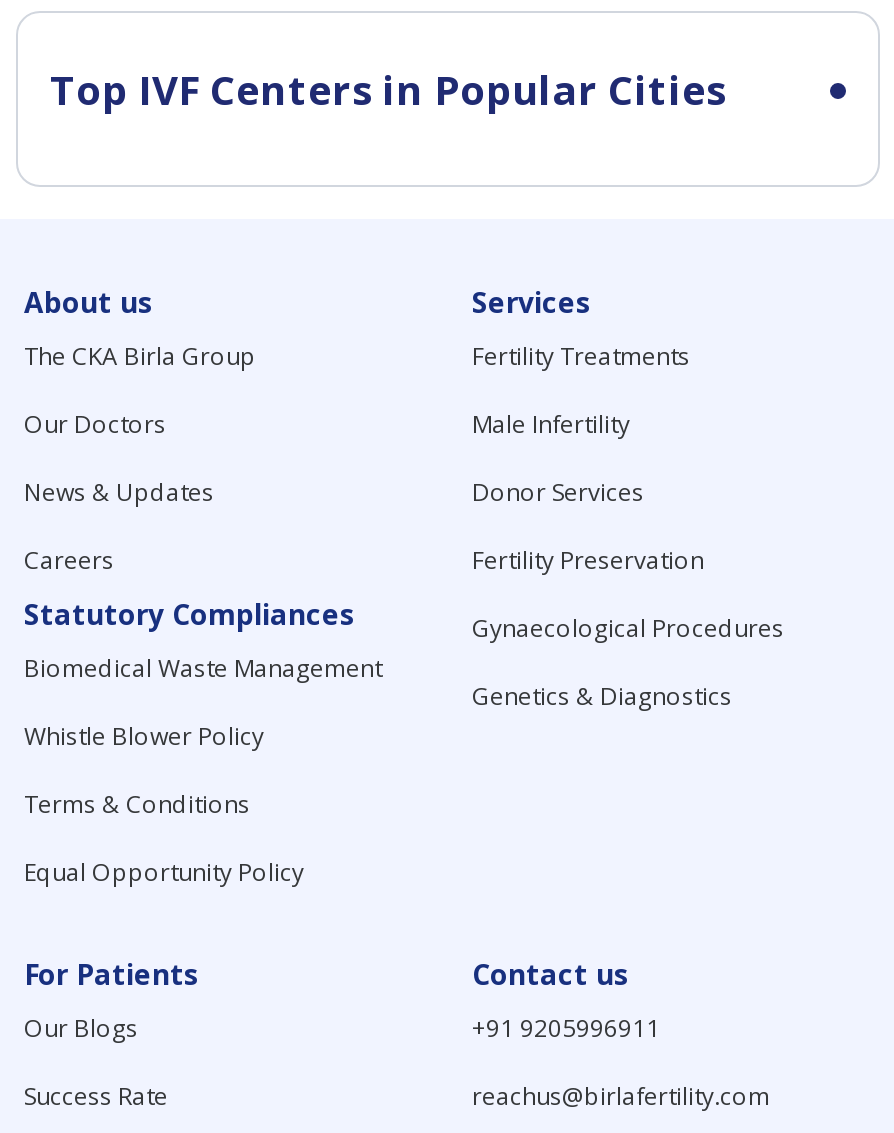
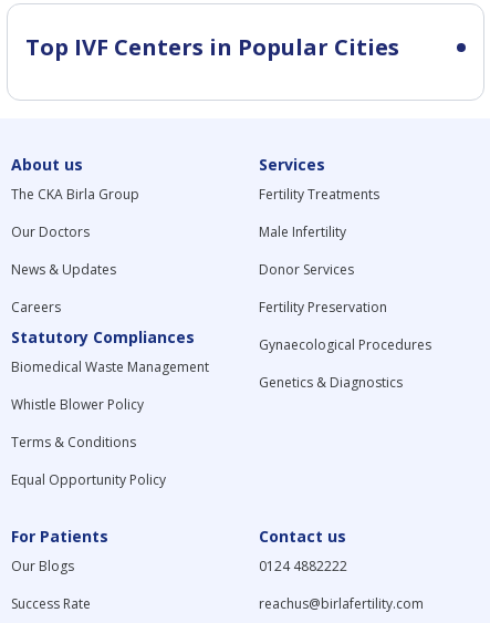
- +91 9205996911
+ 0124 4882222
